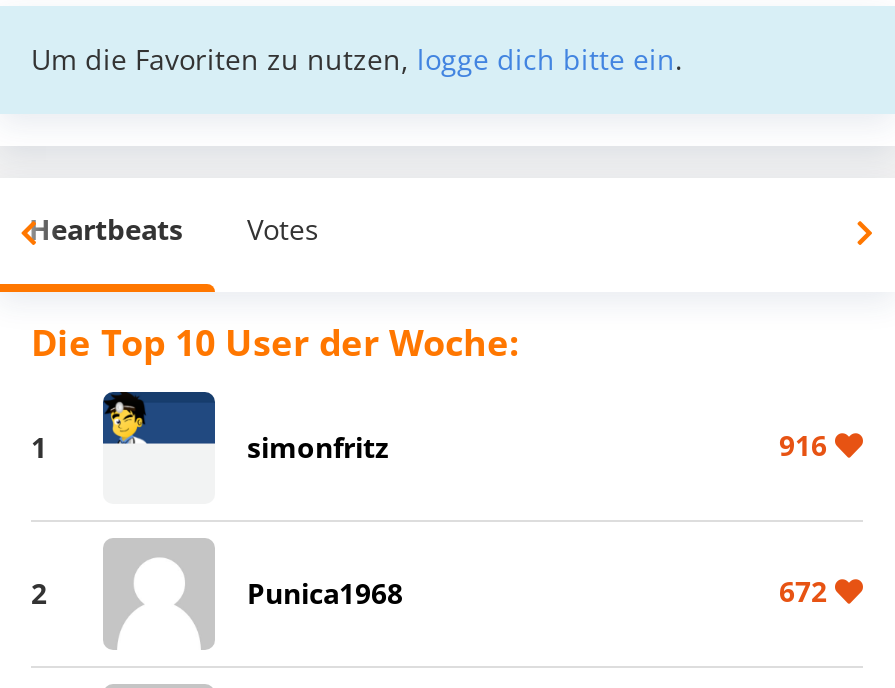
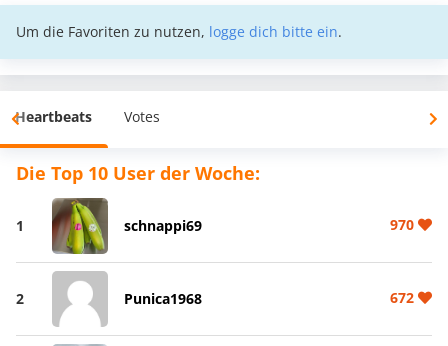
- [image]
- simonfritz
- 916
+ [image]
+ schnappi69
+ 970
